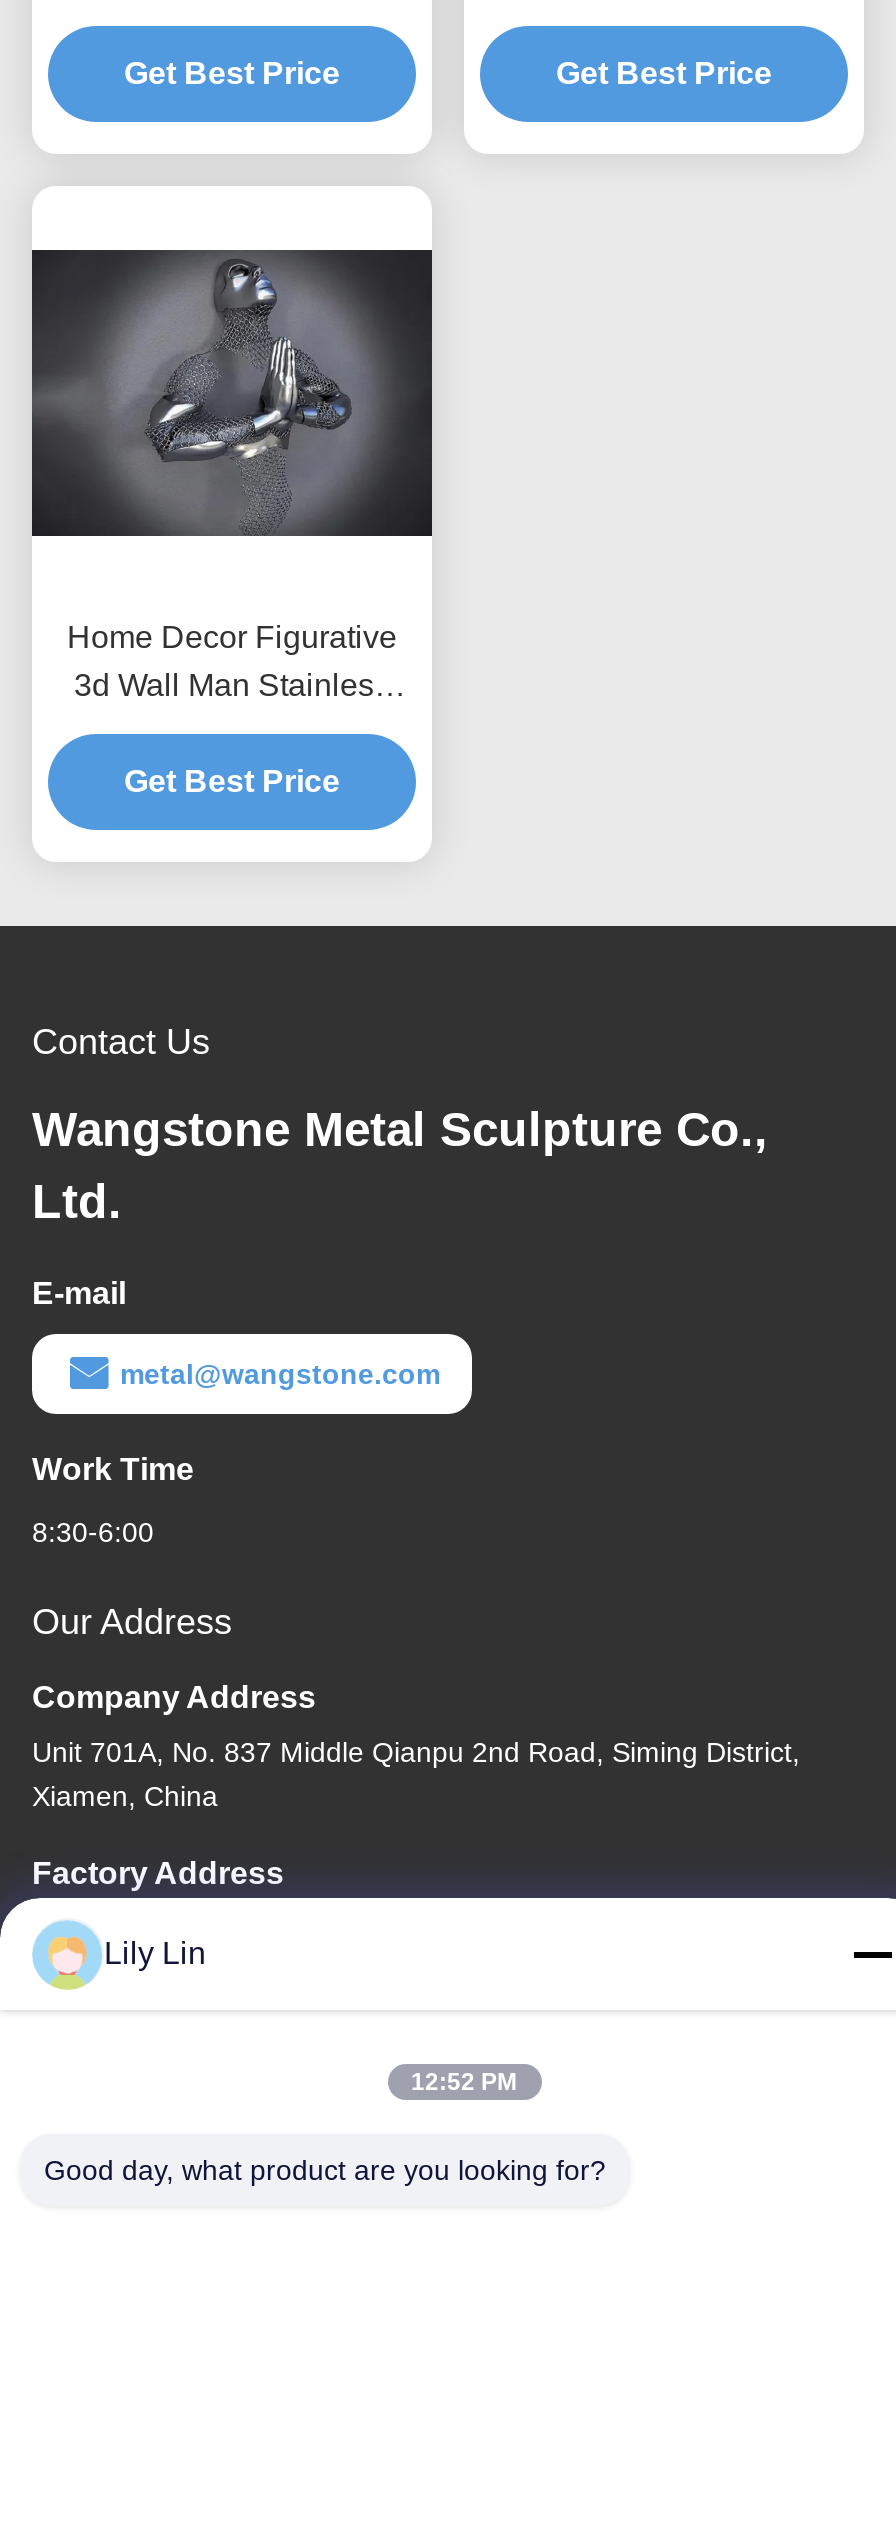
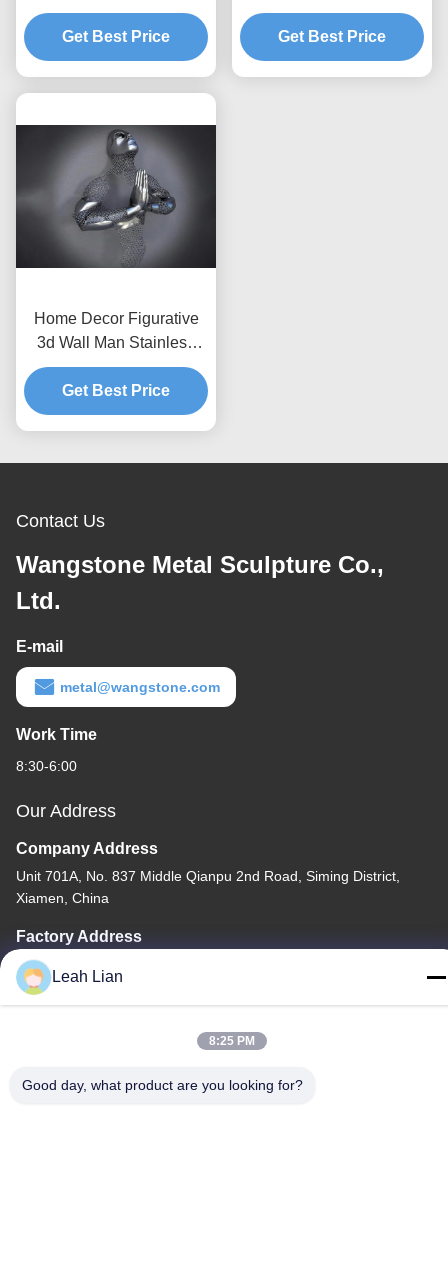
- Lily Lin
+ Leah Lian

- 12:52 PM
+ 8:25 PM
